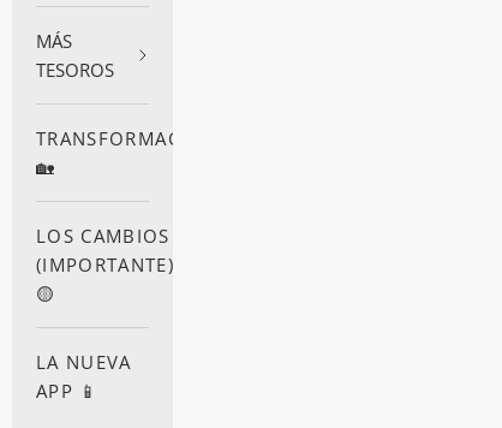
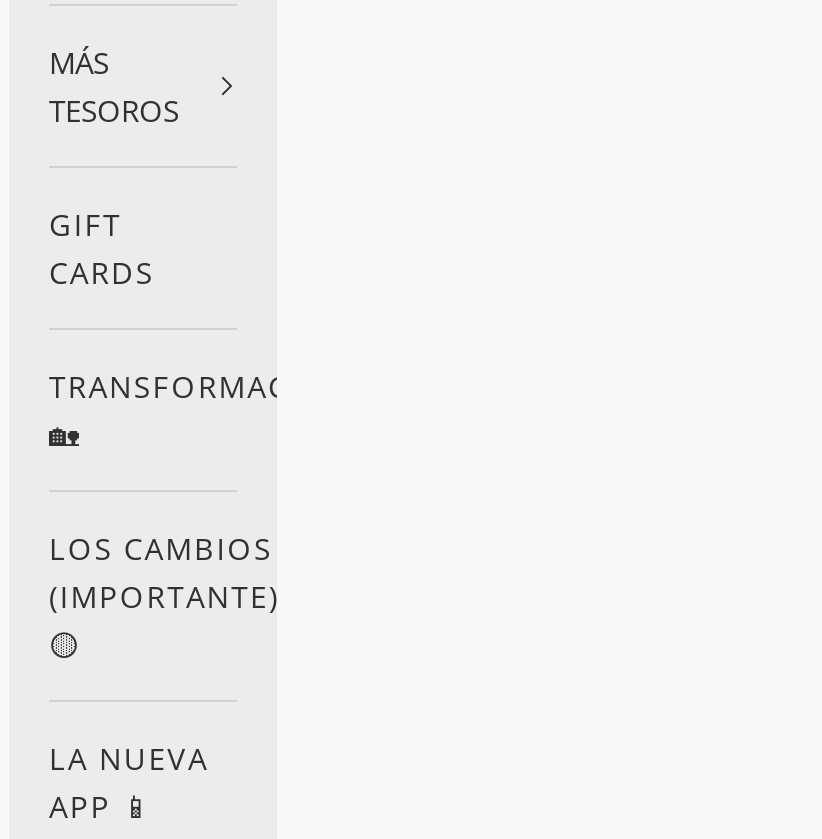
+ GIFT
+ CARDS
